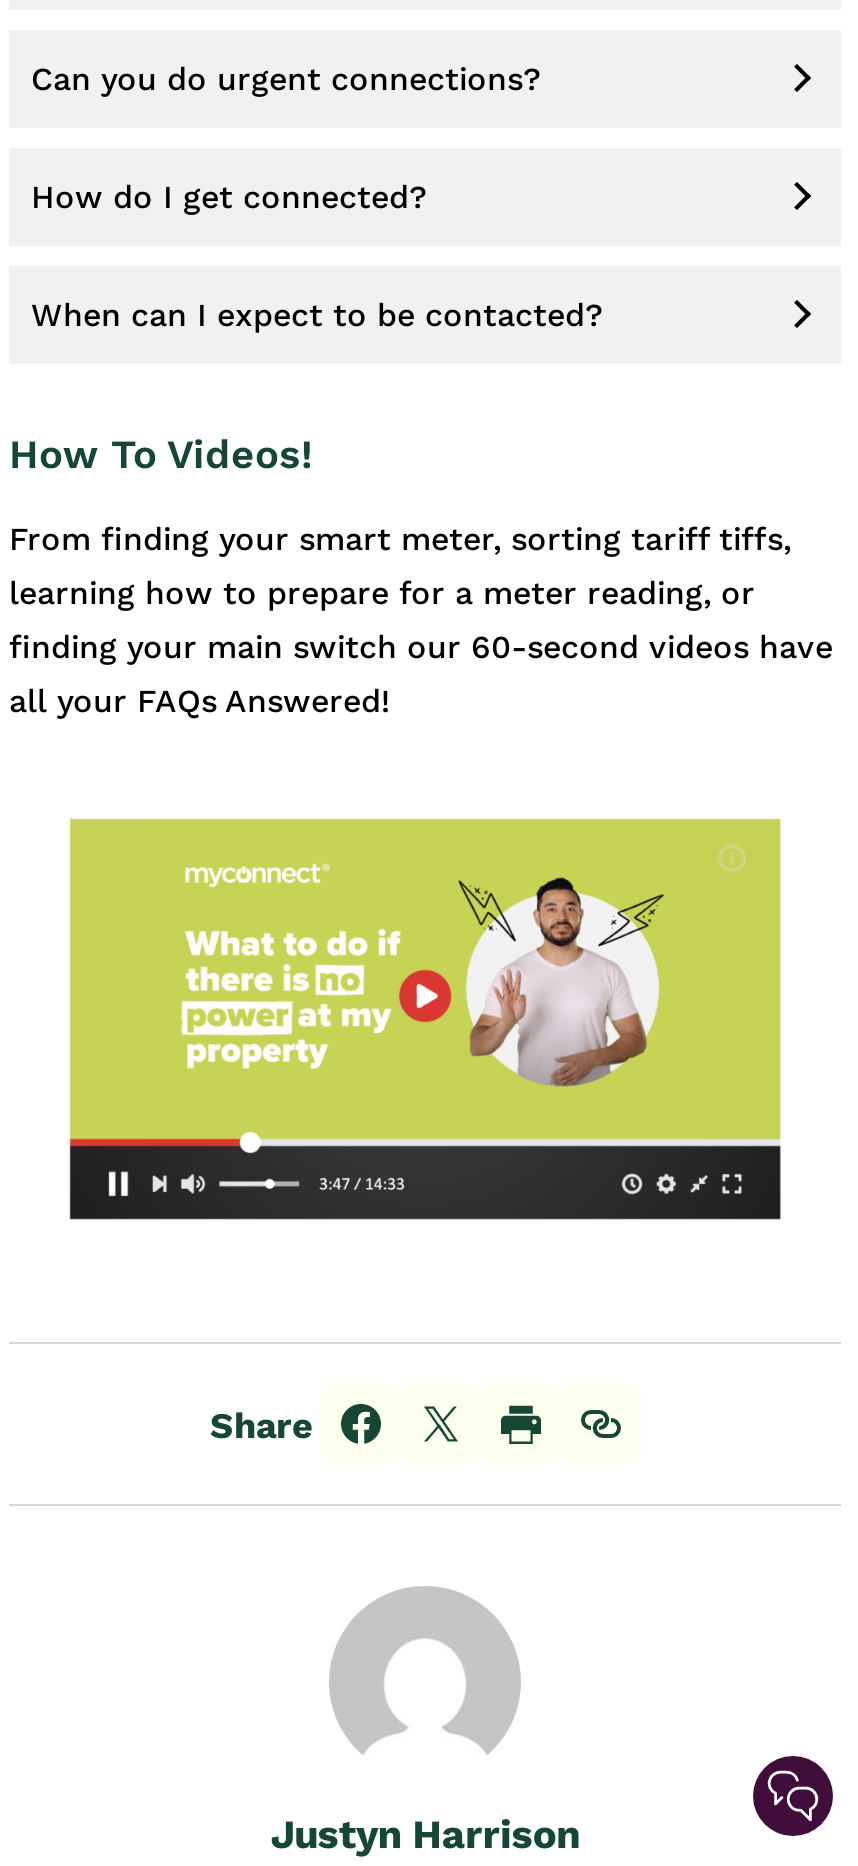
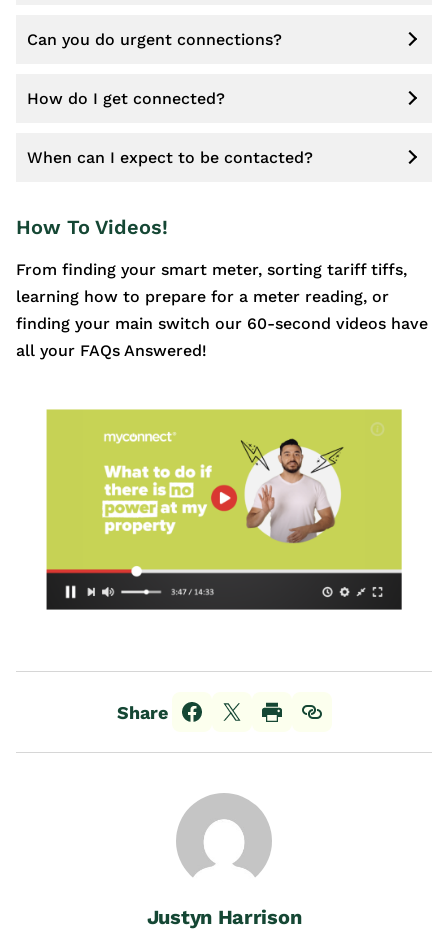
- [image]
